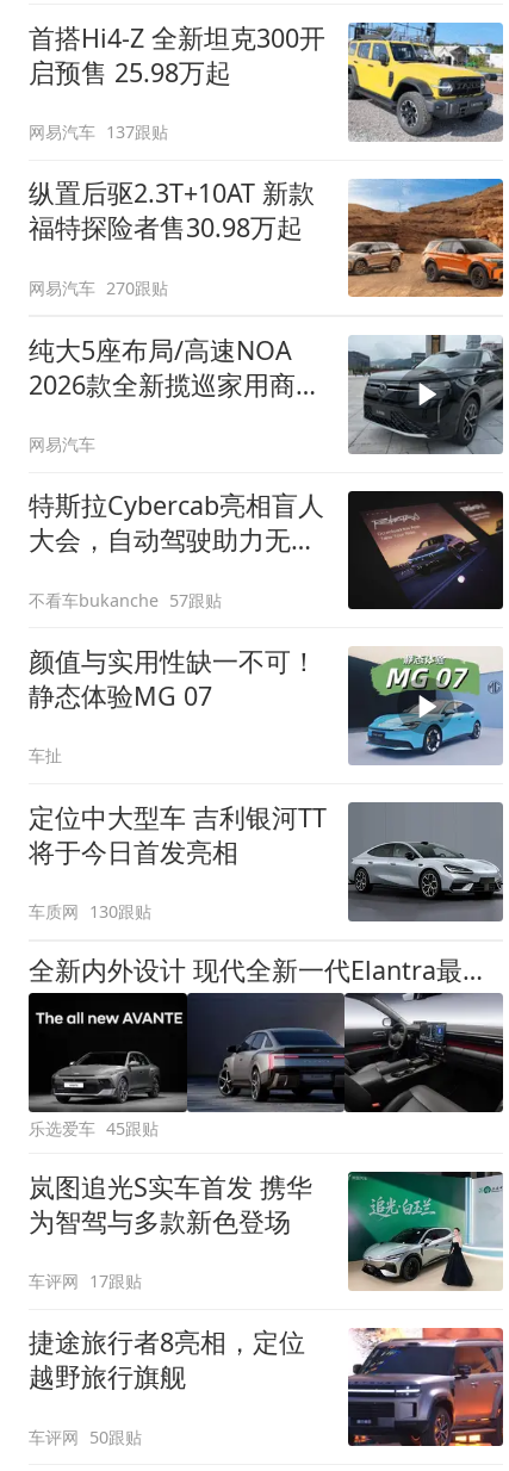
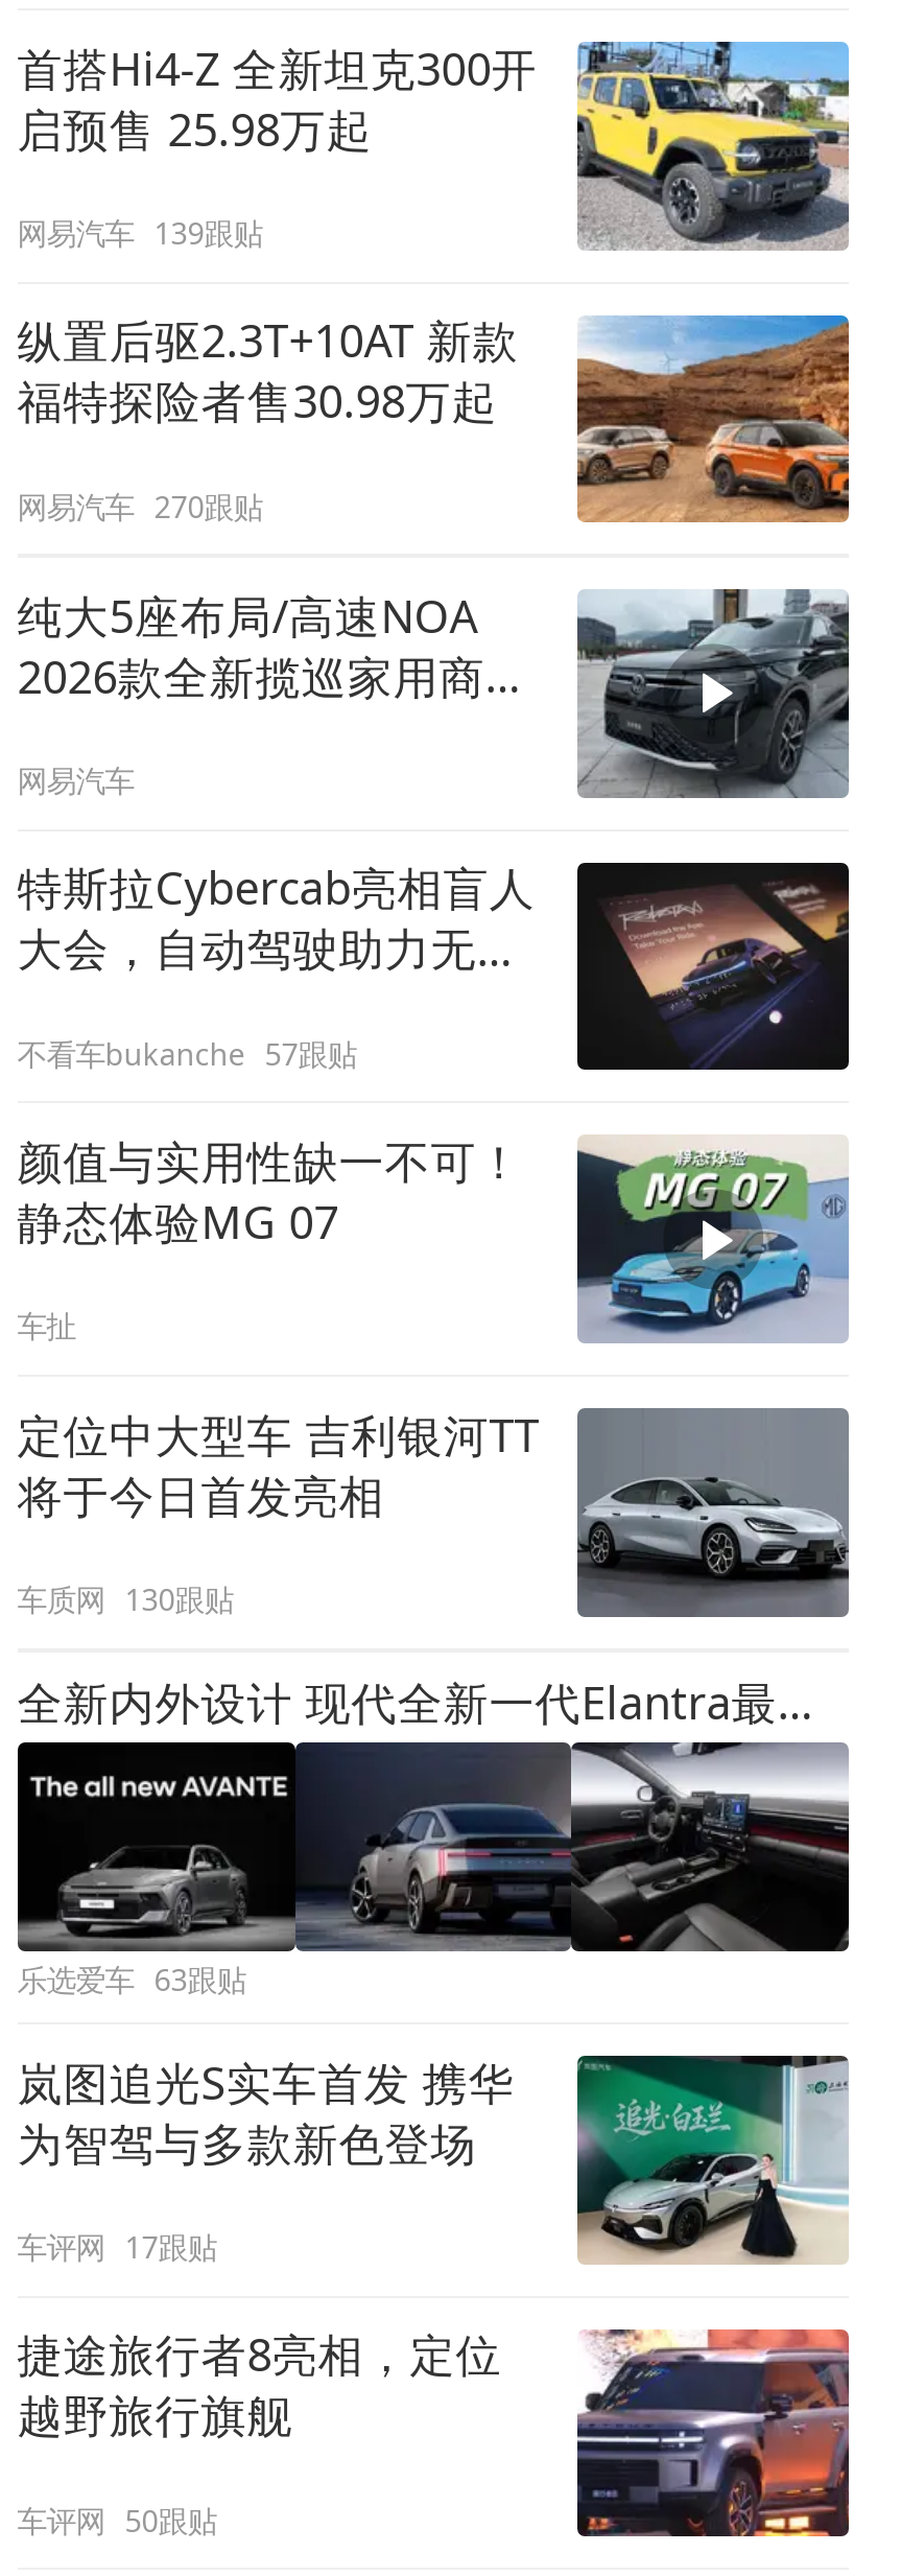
- 网易汽车 137跟贴
+ 网易汽车 139跟贴

- 乐选爱车 45跟贴
+ 乐选爱车 63跟贴
